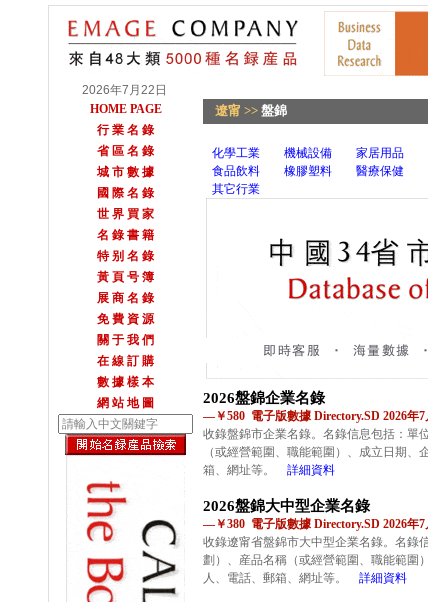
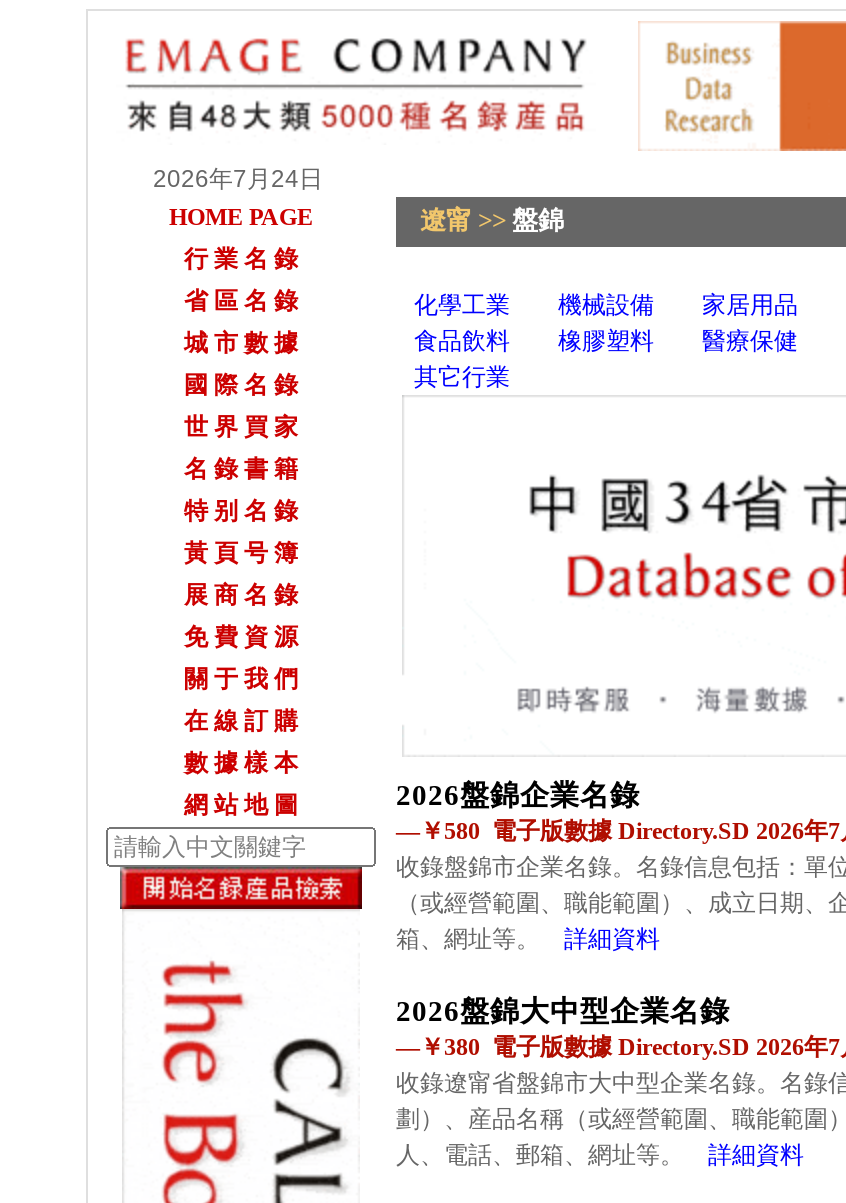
- 2026年7月22日
+ 2026年7月24日
